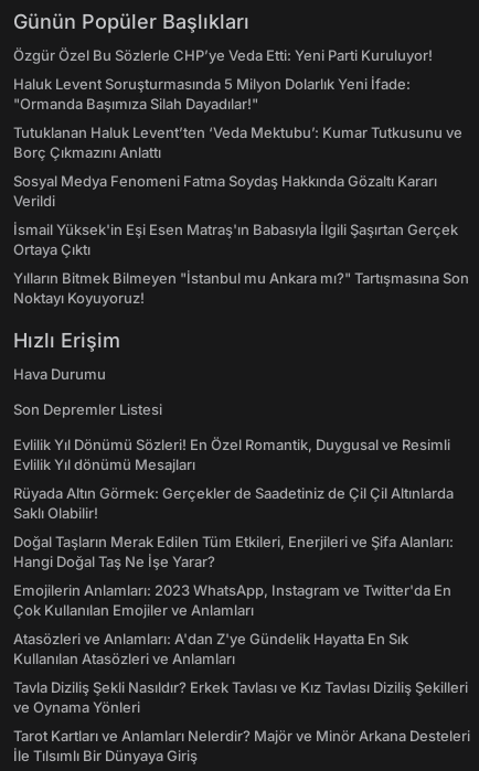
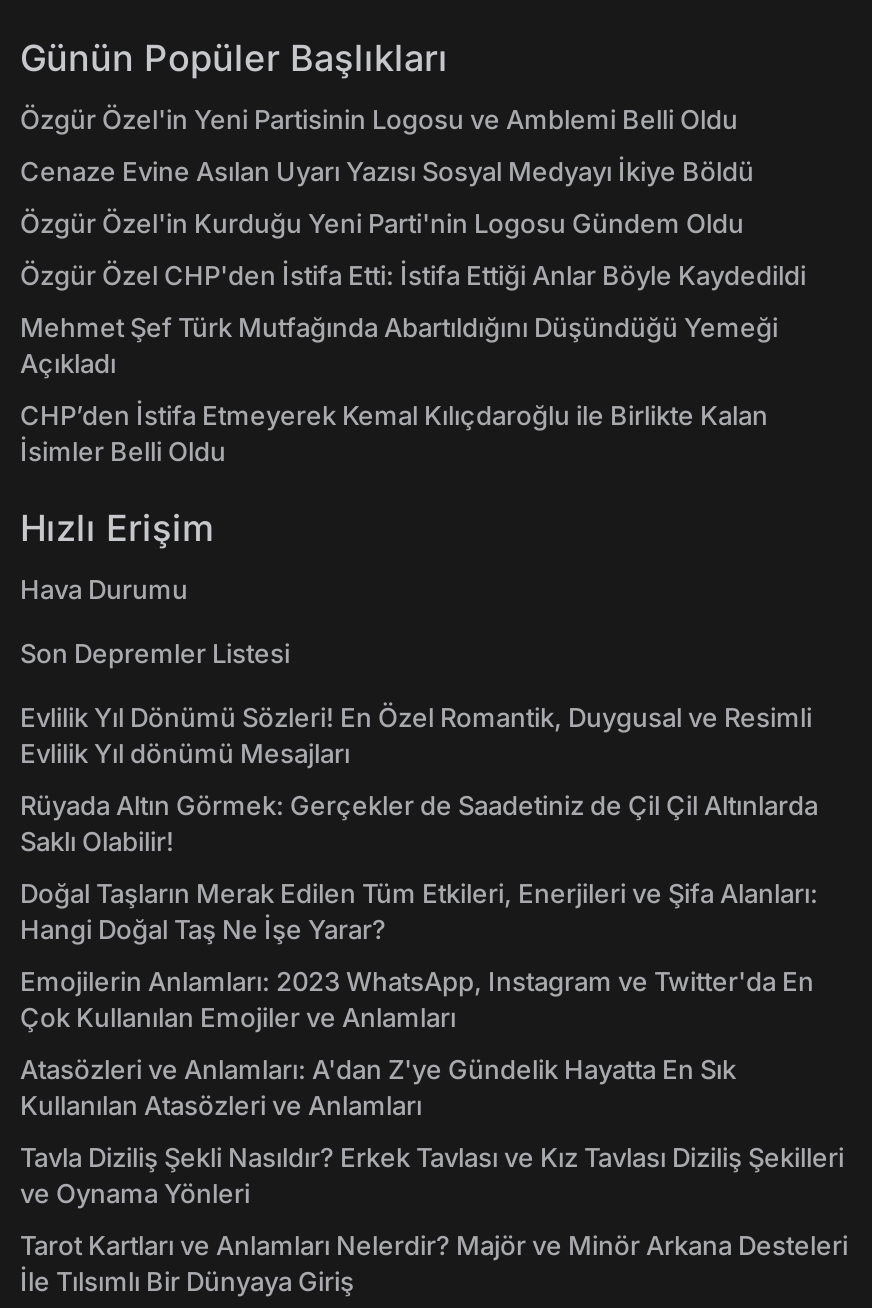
- Özgür Özel Bu Sözlerle CHP’ye Veda Etti: Yeni Parti Kuruluyor!
+ Özgür Özel'in Yeni Partisinin Logosu ve Amblemi Belli Oldu

- Haluk Levent Soruşturmasında 5 Milyon Dolarlık Yeni İfade:
- "Ormanda Başımıza Silah Dayadılar!"
+ Cenaze Evine Asılan Uyarı Yazısı Sosyal Medyayı İkiye Böldü

- Tutuklanan Haluk Levent’ten ‘Veda Mektubu’: Kumar Tutkusunu ve
- Borç Çıkmazını Anlattı
+ Özgür Özel'in Kurduğu Yeni Parti'nin Logosu Gündem Oldu

- Sosyal Medya Fenomeni Fatma Soydaş Hakkında Gözaltı Kararı
- Verildi
+ Özgür Özel CHP'den İstifa Etti: İstifa Ettiği Anlar Böyle Kaydedildi

- İsmail Yüksek'in Eşi Esen Matraş'ın Babasıyla İlgili Şaşırtan Gerçek
- Ortaya Çıktı
+ Mehmet Şef Türk Mutfağında Abartıldığını Düşündüğü Yemeği
+ Açıkladı

- Yılların Bitmek Bilmeyen "İstanbul mu Ankara mı?" Tartışmasına Son
- Noktayı Koyuyoruz!
+ CHP’den İstifa Etmeyerek Kemal Kılıçdaroğlu ile Birlikte Kalan
+ İsimler Belli Oldu
